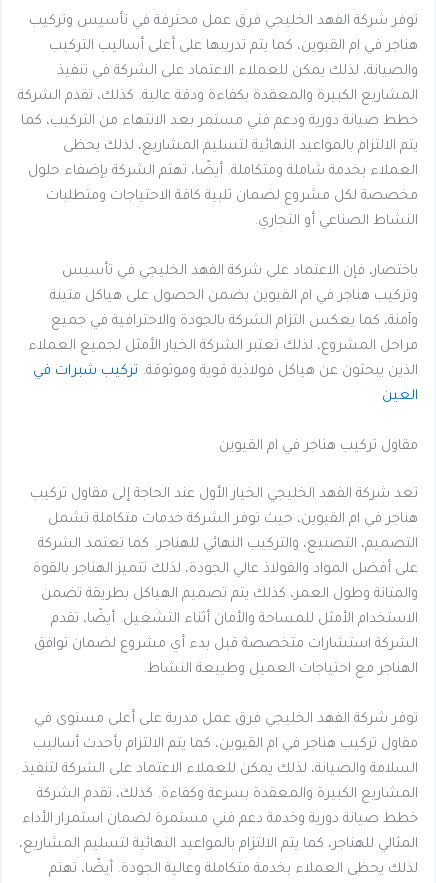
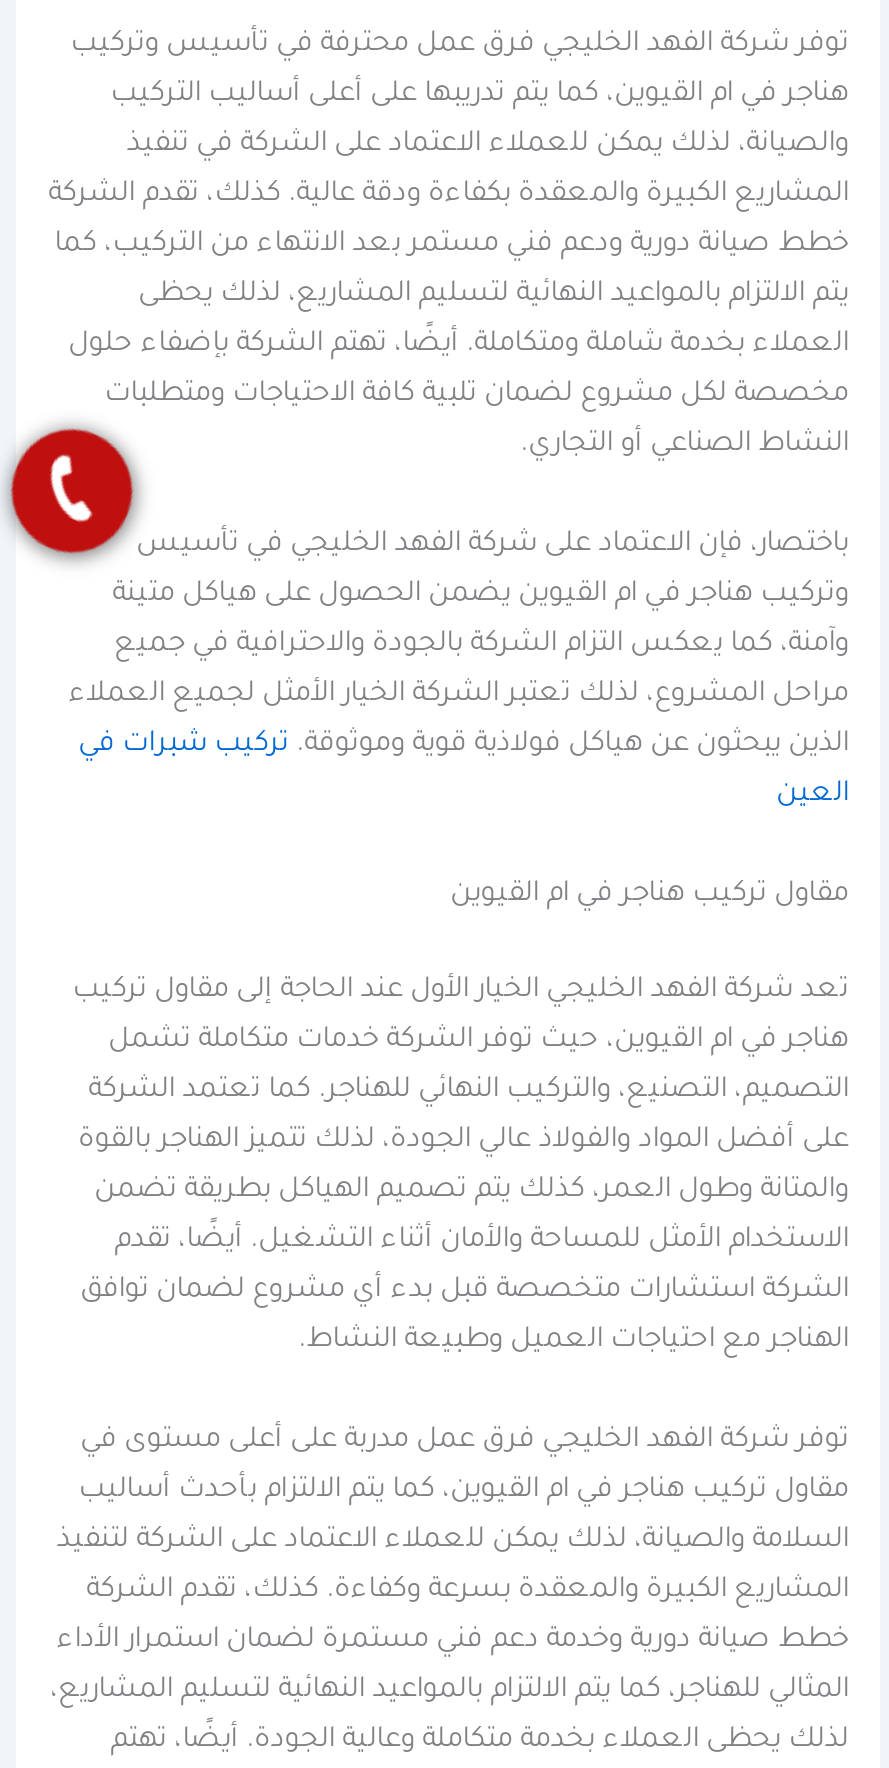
+ [image]
